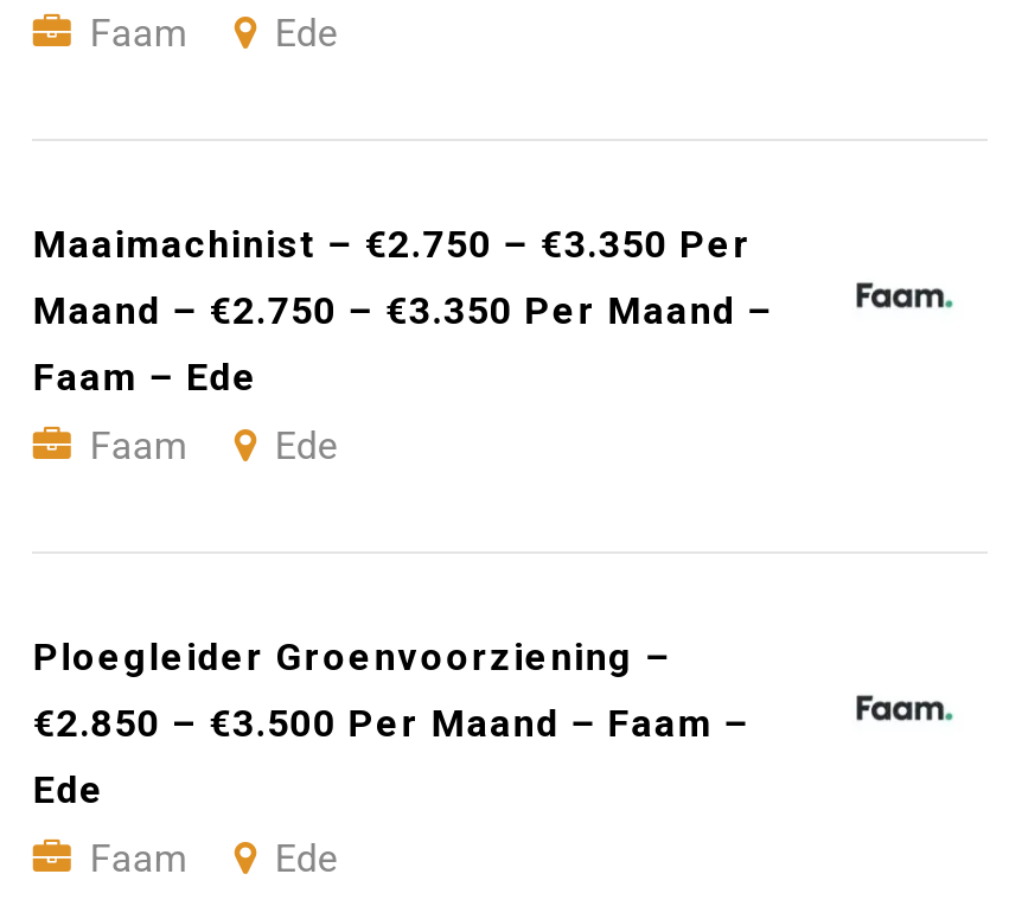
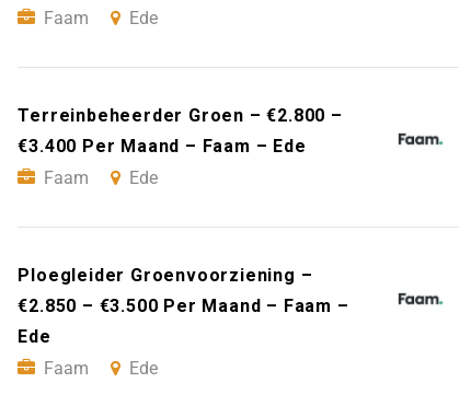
- Maaimachinist – €2.750 – €3.350 Per
- Maand – €2.750 – €3.350 Per Maand –
- Faam – Ede
+ Terreinbeheerder Groen – €2.800 –
+ €3.400 Per Maand – Faam – Ede
